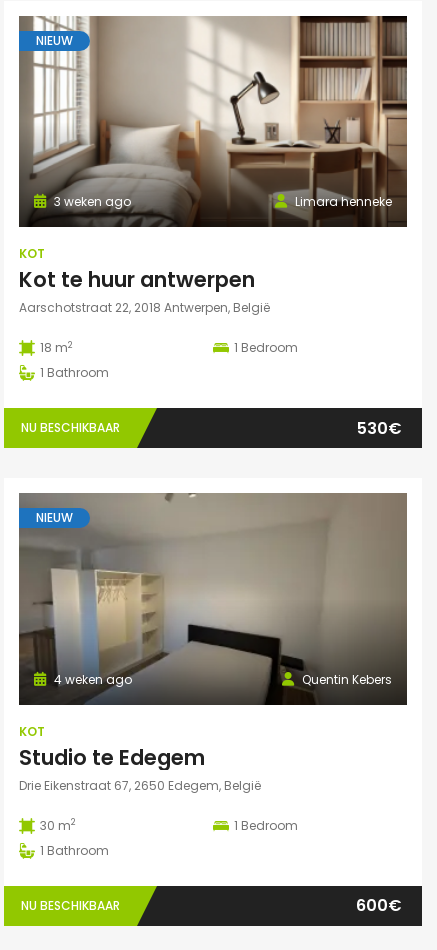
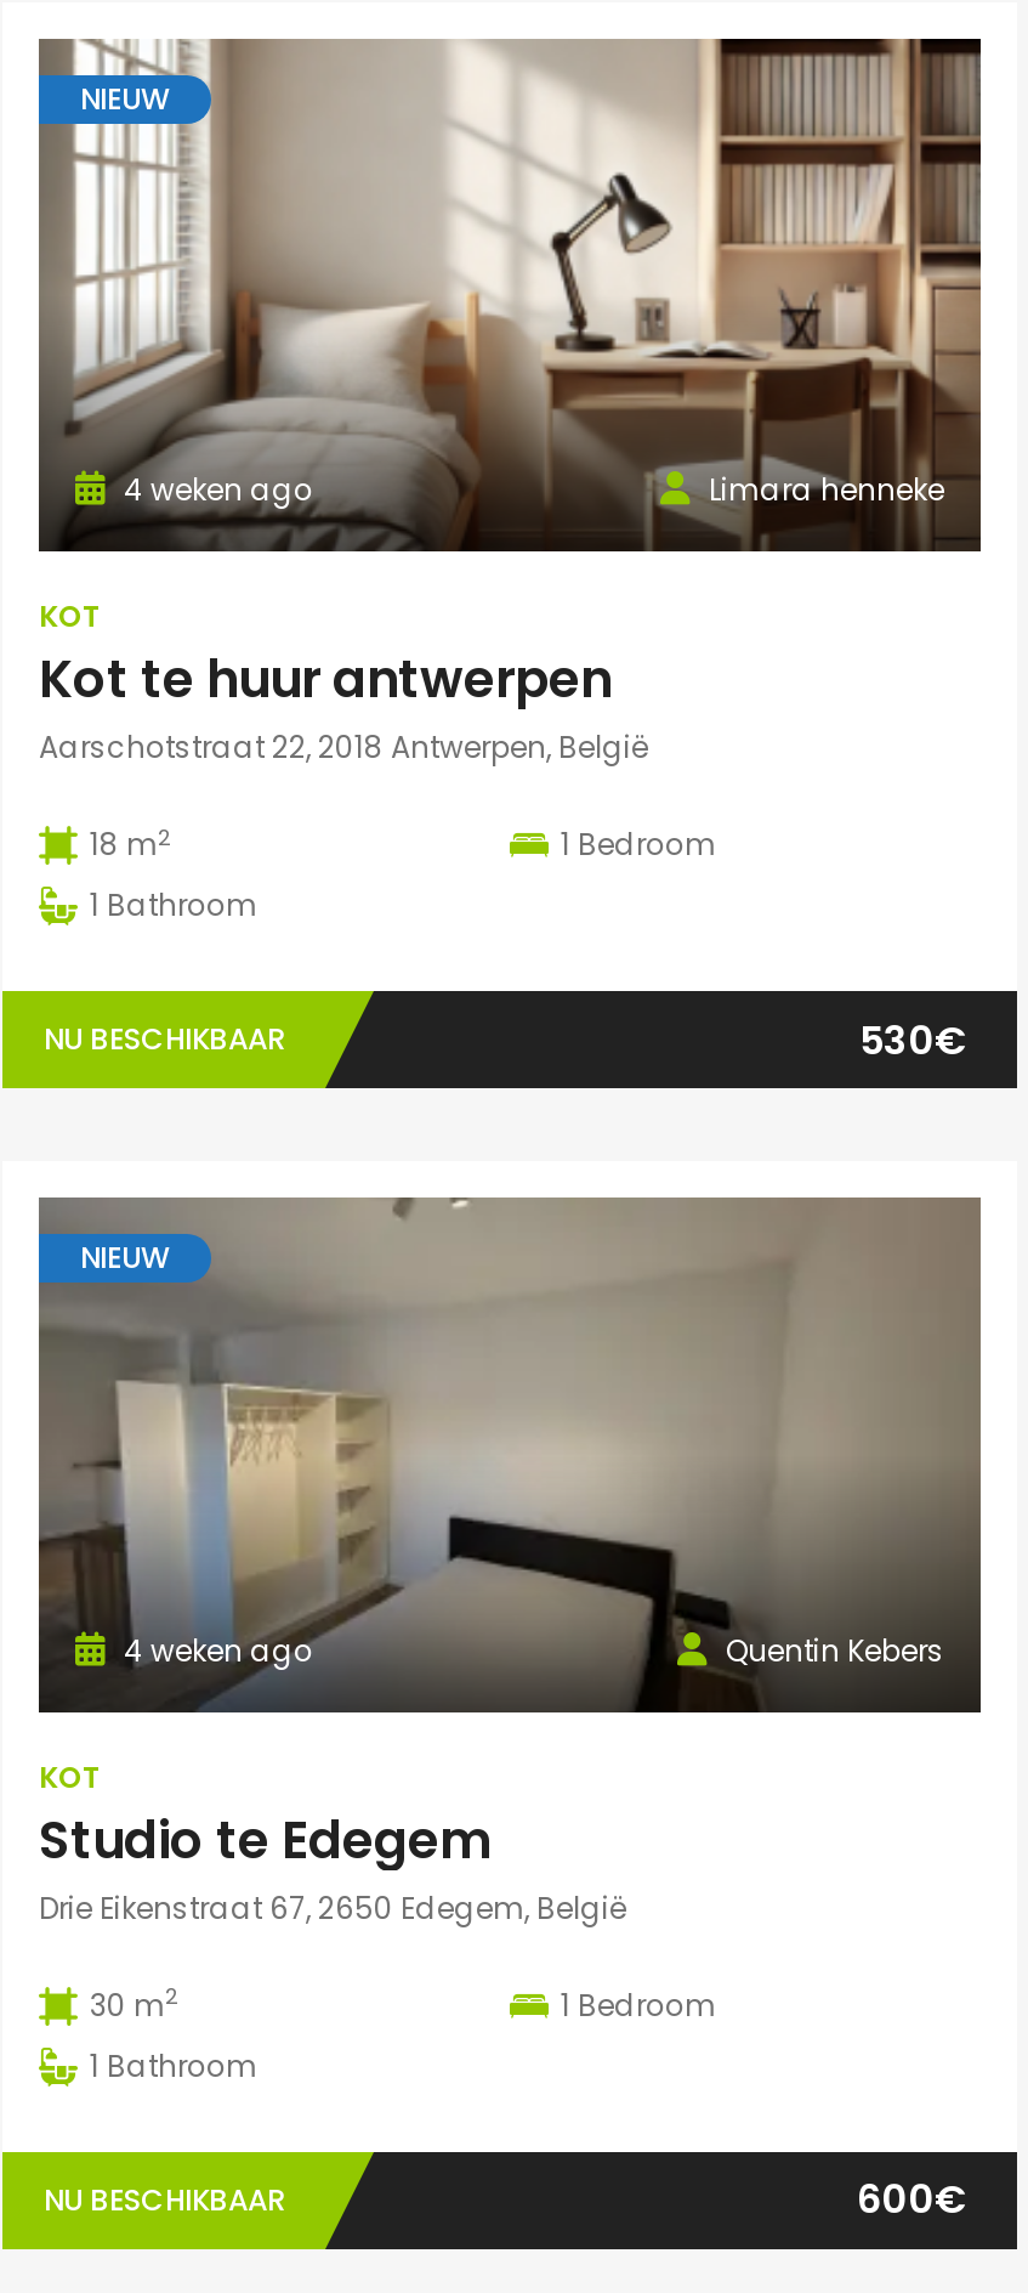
- 3 weken ago
+ 4 weken ago
